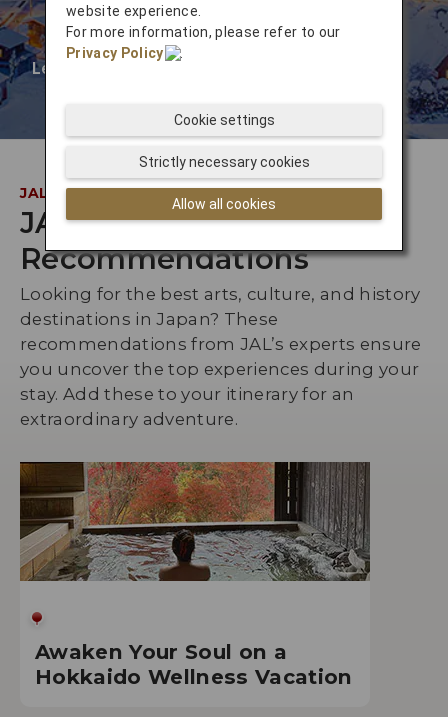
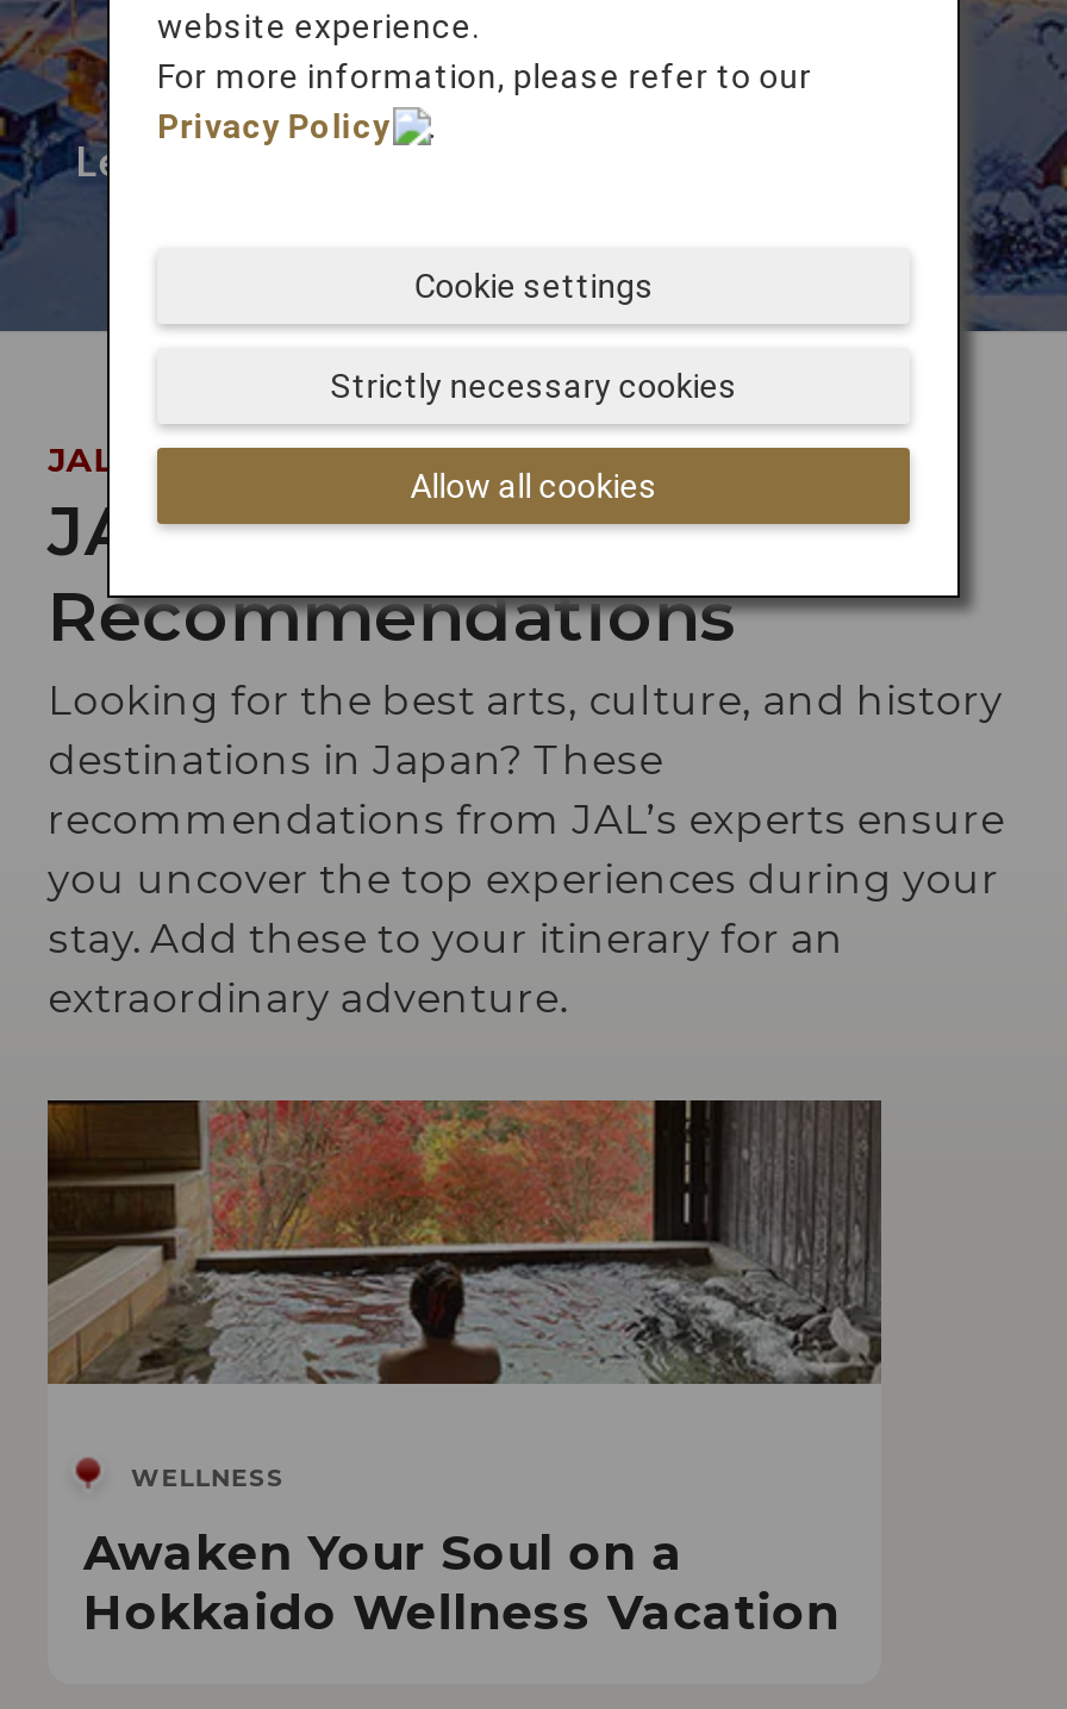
+ WELLNESS
